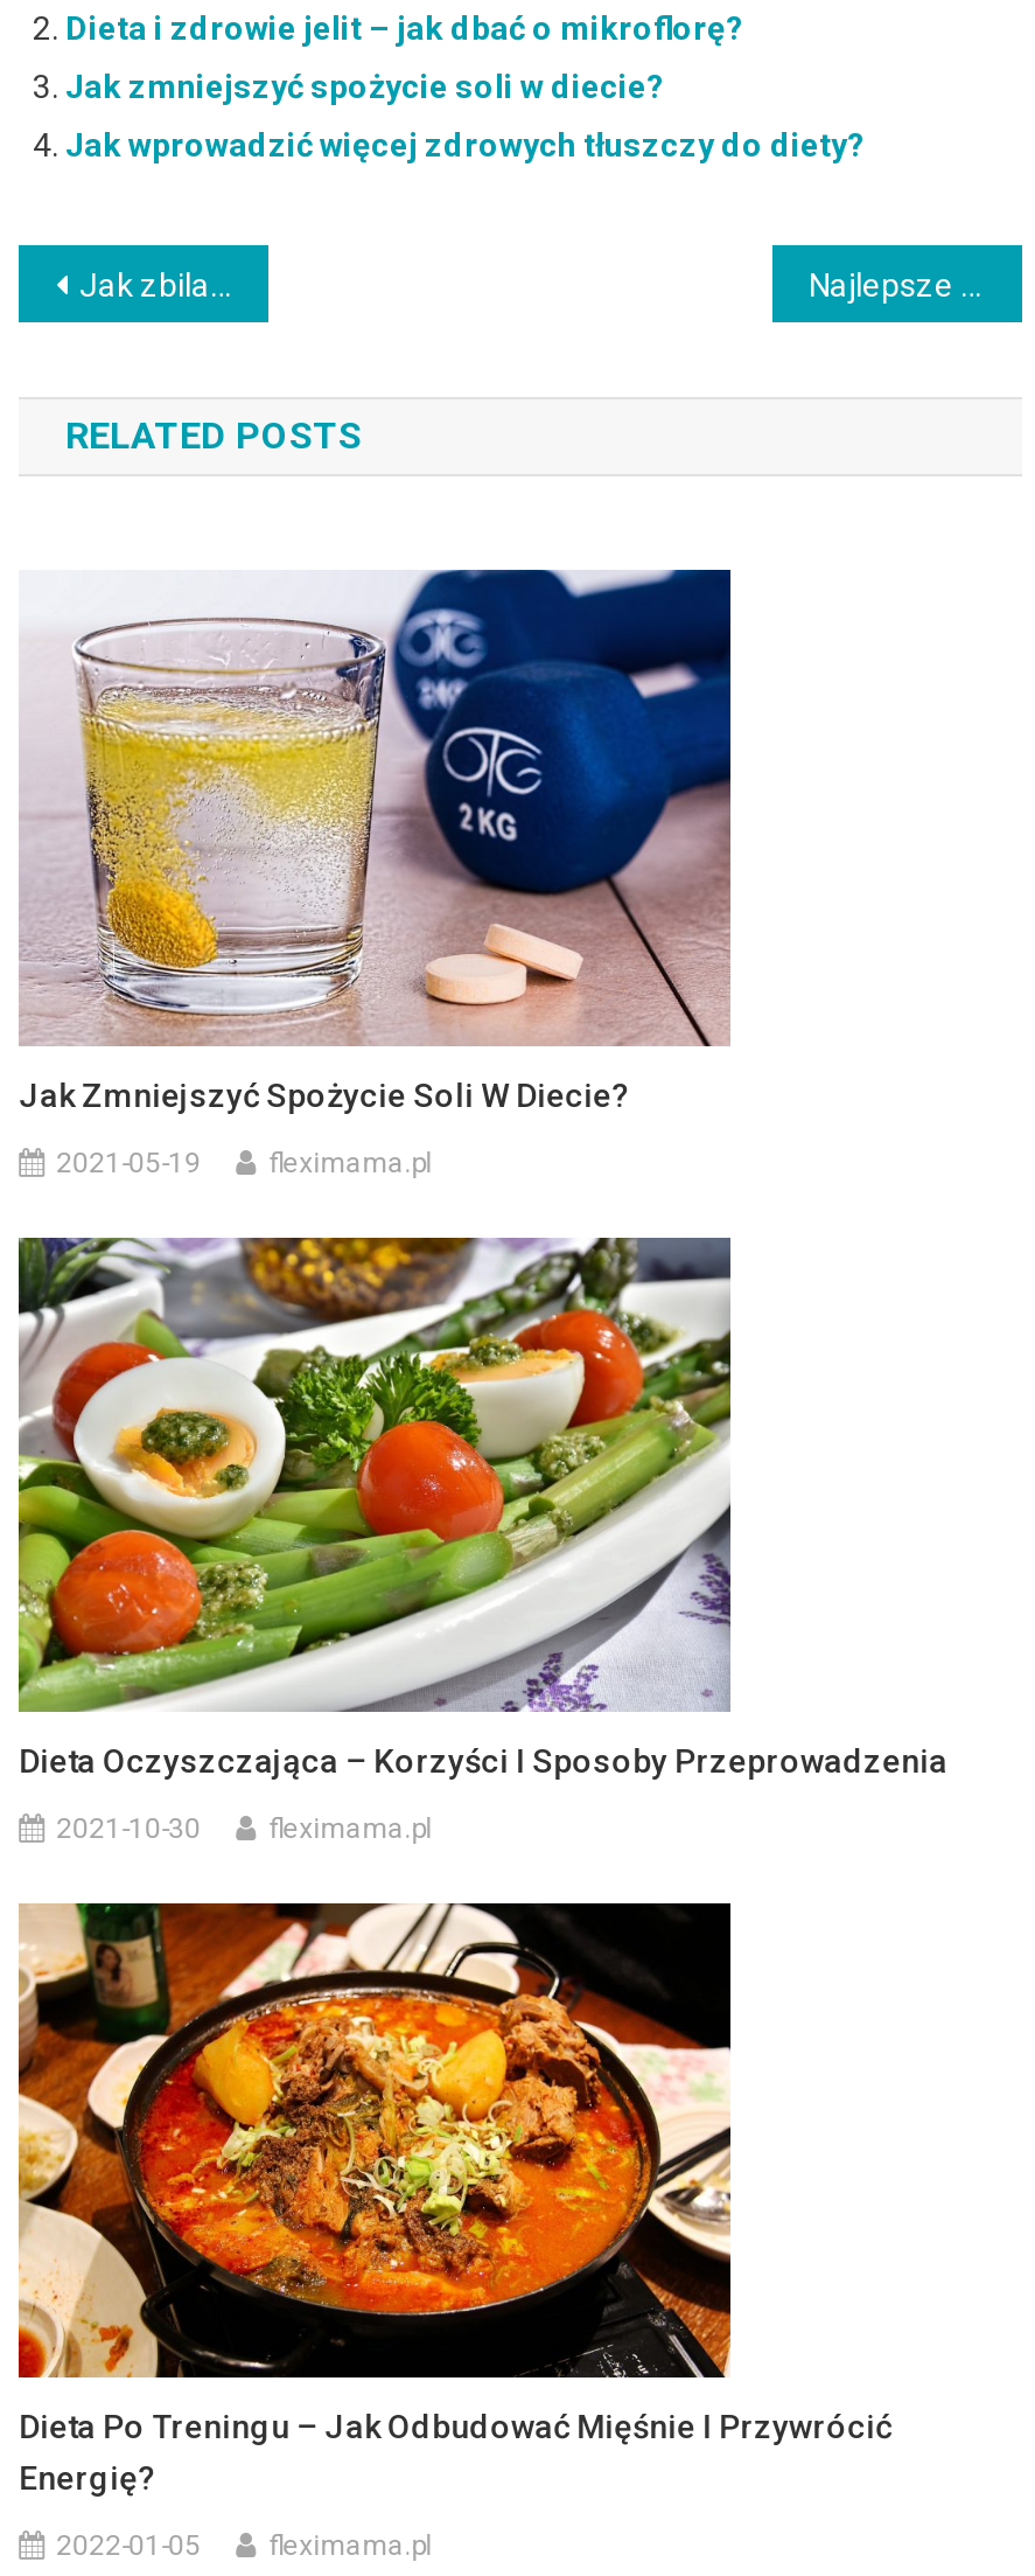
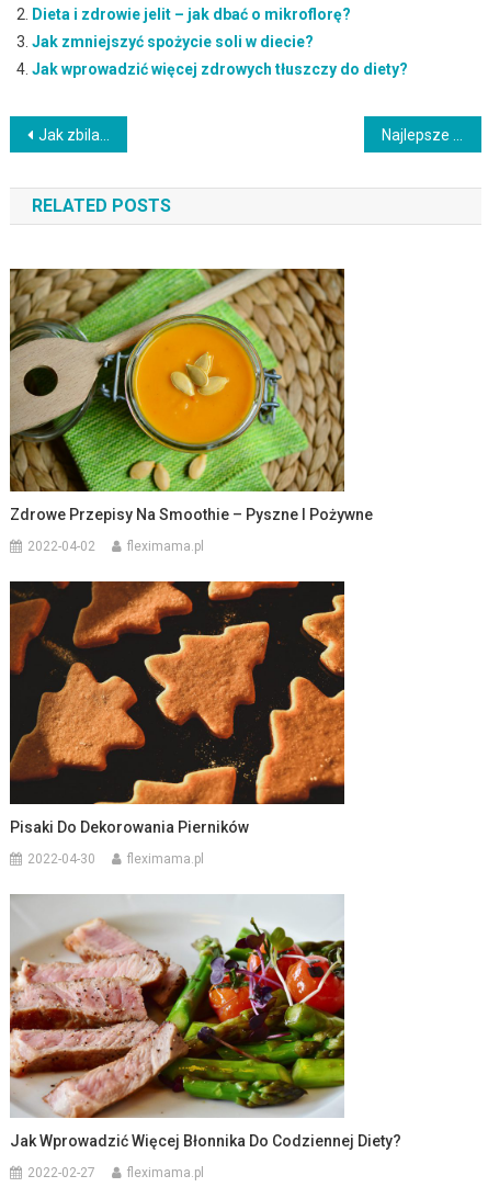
- [image]
- Jak Zmniejszyć Spożycie Soli W Diecie?
+ [image]
+ Zdrowe Przepisy Na Smoothie – Pyszne I Pożywne

- 2021-05-19
+ 2022-04-02

- [image]
- Dieta Oczyszczająca – Korzyści I Sposoby Przeprowadzenia
+ [image]
+ Pisaki Do Dekorowania Pierników

- 2021-10-30
+ 2022-04-30

- [image]
- Dieta Po Treningu – Jak Odbudować Mięśnie I Przywrócić
- Energię?
+ [image]
+ Jak Wprowadzić Więcej Błonnika Do Codziennej Diety?

- 2022-01-05
+ 2022-02-27
